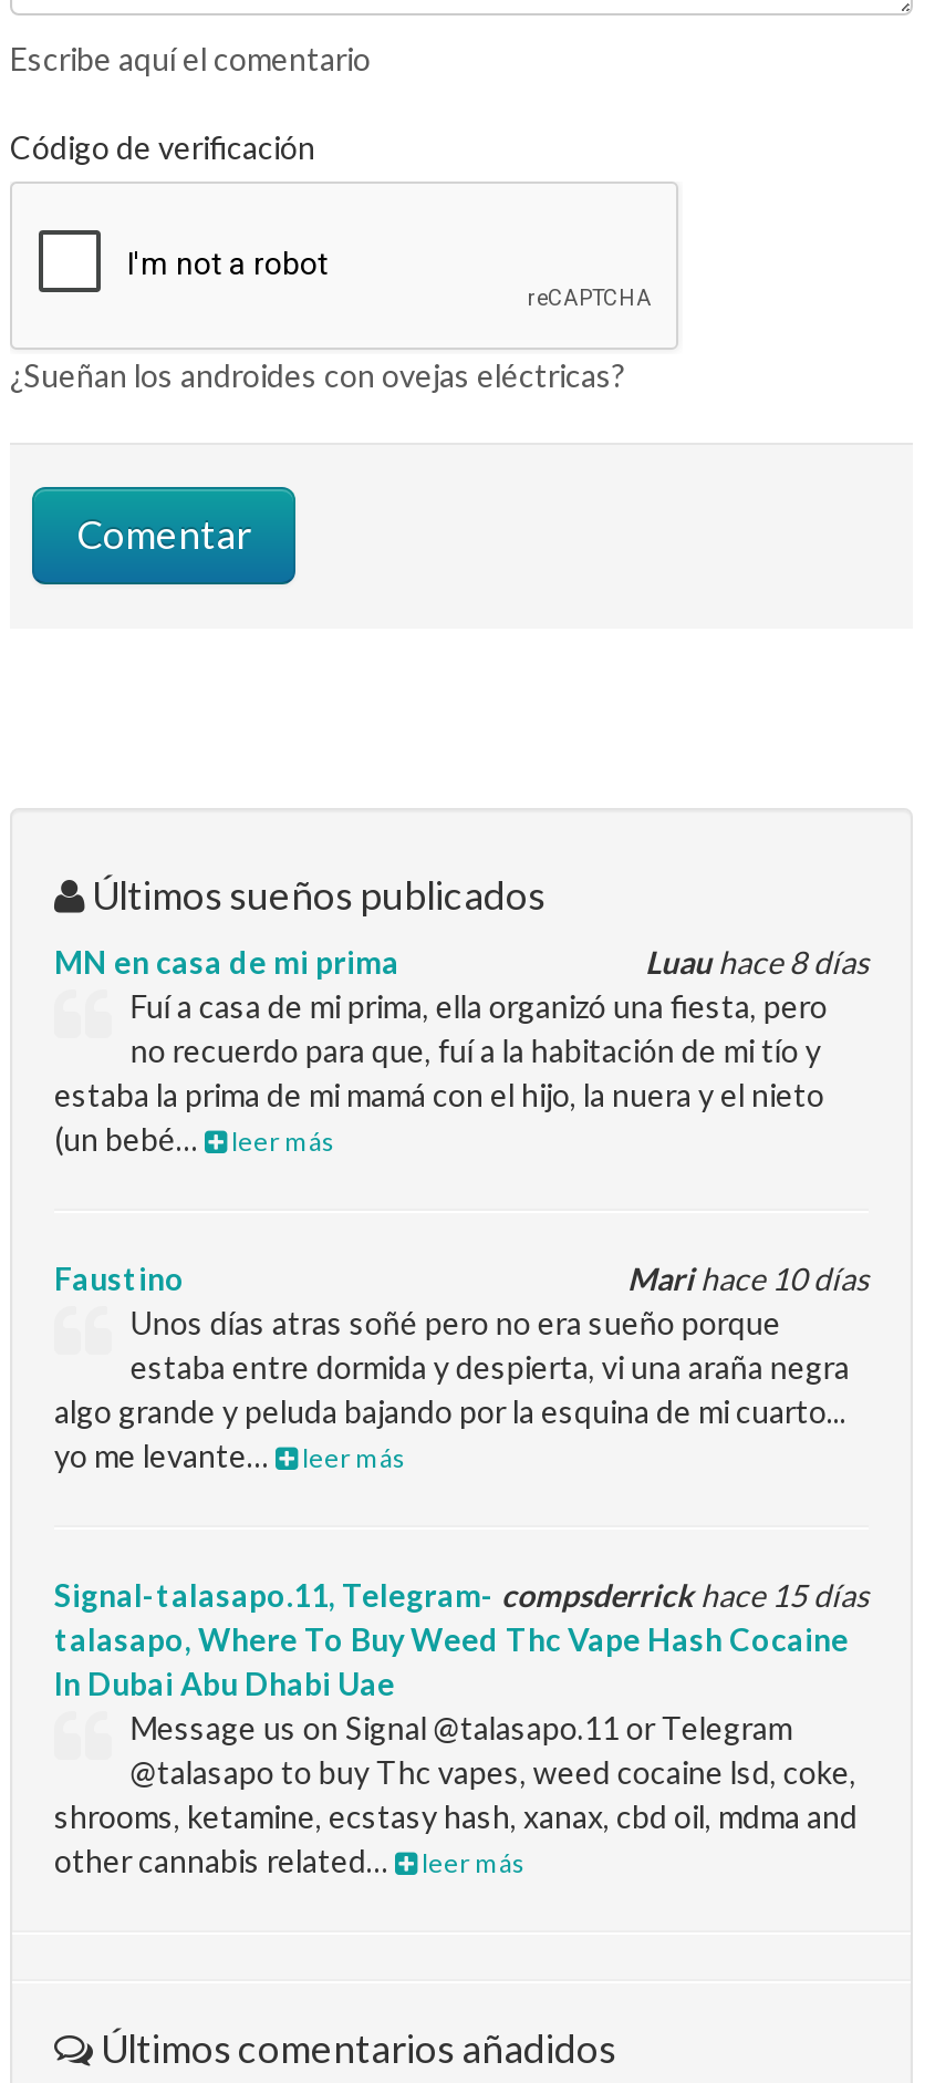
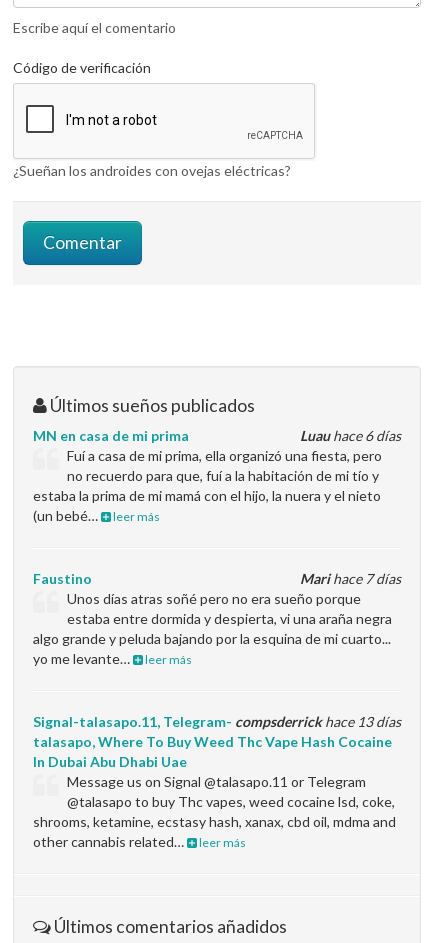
- Luau hace 8 días
+ Luau hace 6 días

- Marihace 10 días
+ Marihace 7 días

- compsderrick hace 15 días
+ compsderrick hace 13 días
